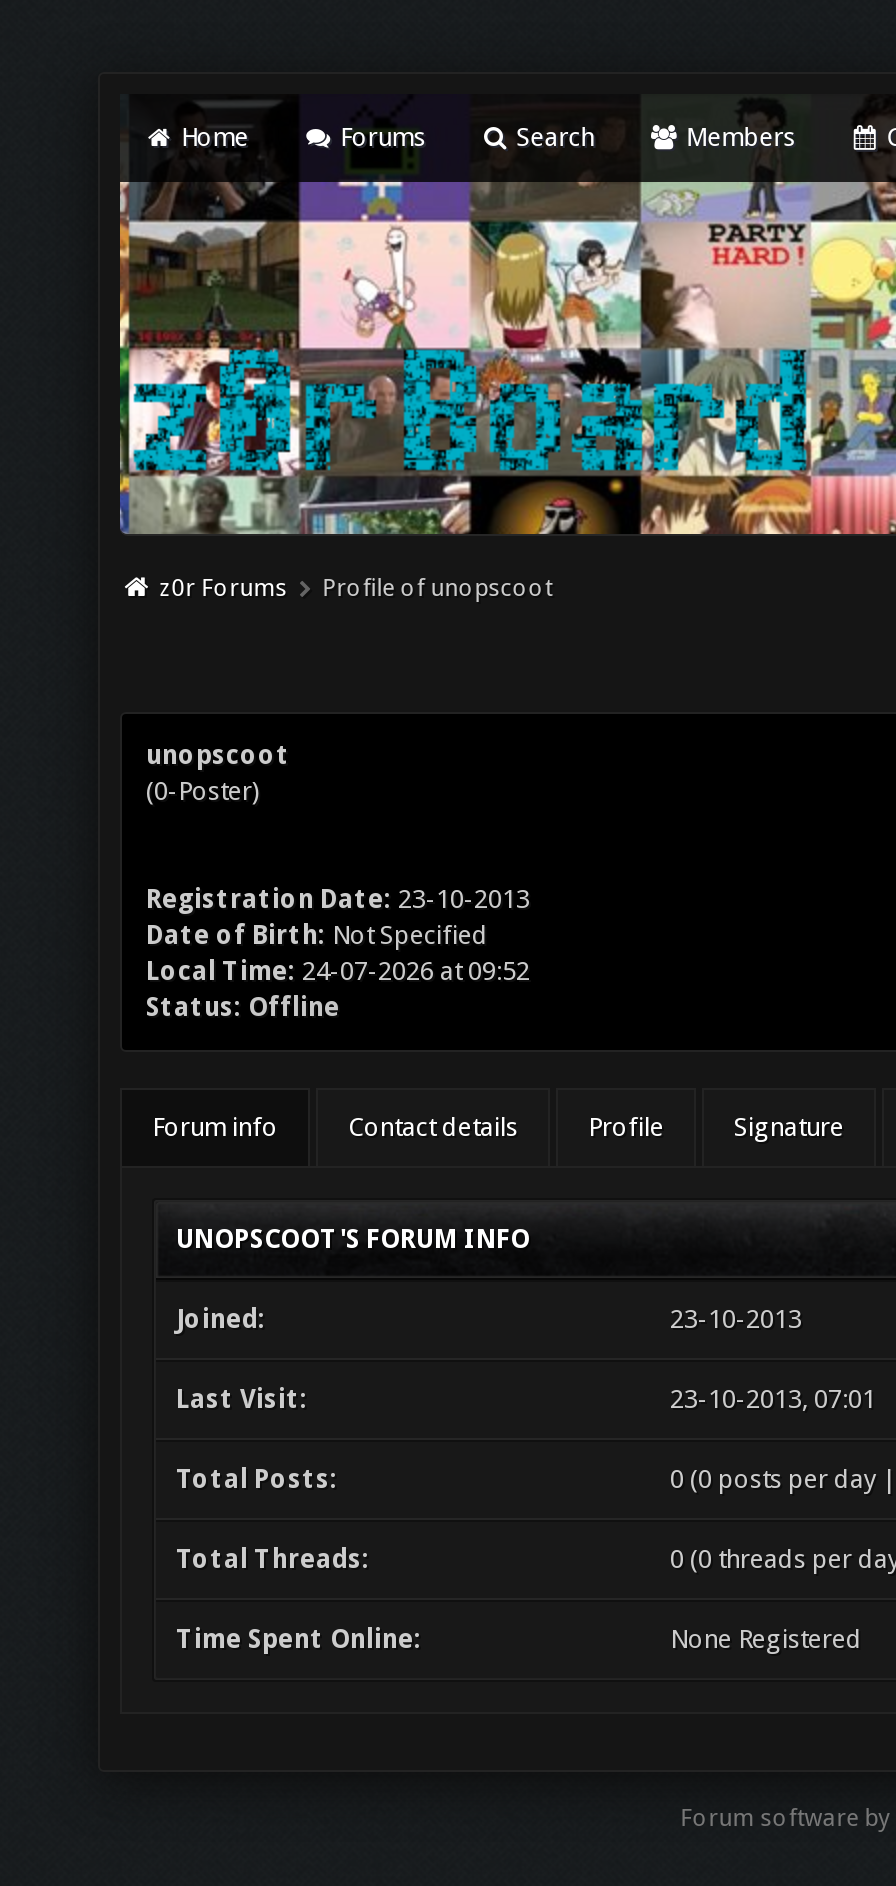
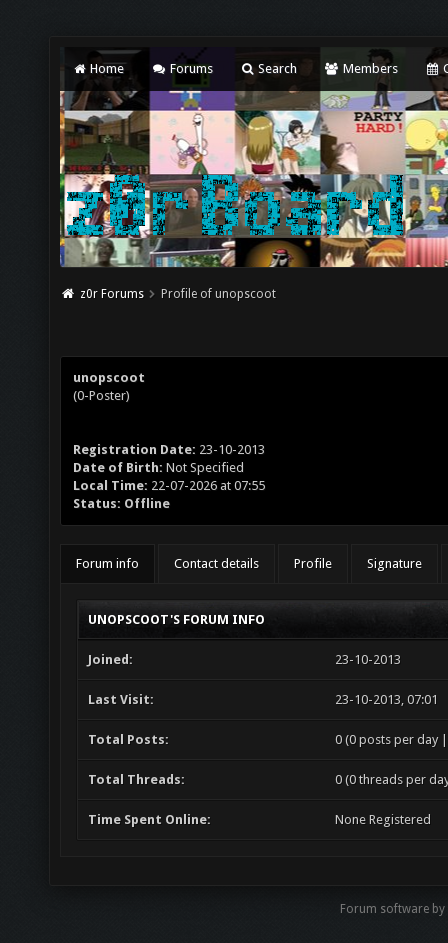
- Local Time: 24-07-2026 at 09:52
+ Local Time: 22-07-2026 at 07:55
